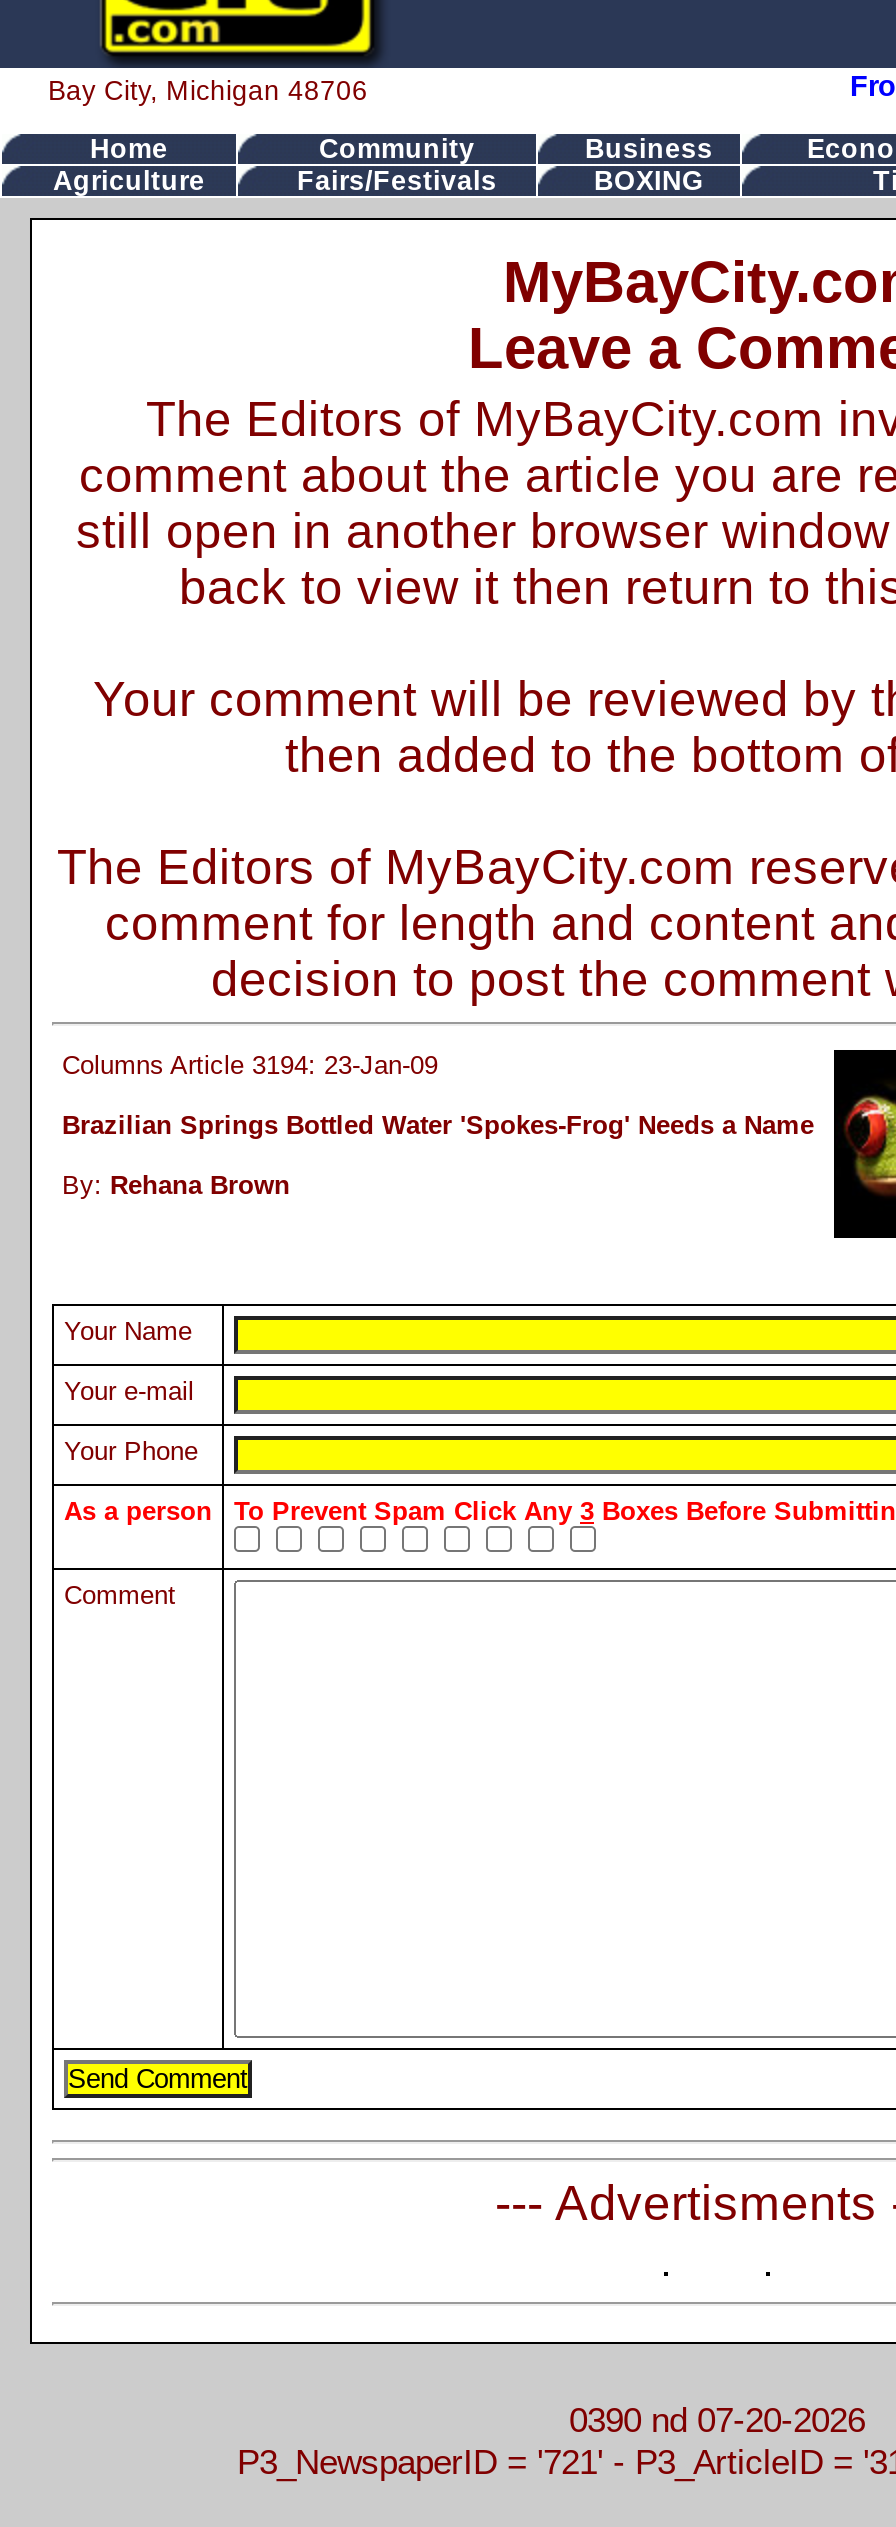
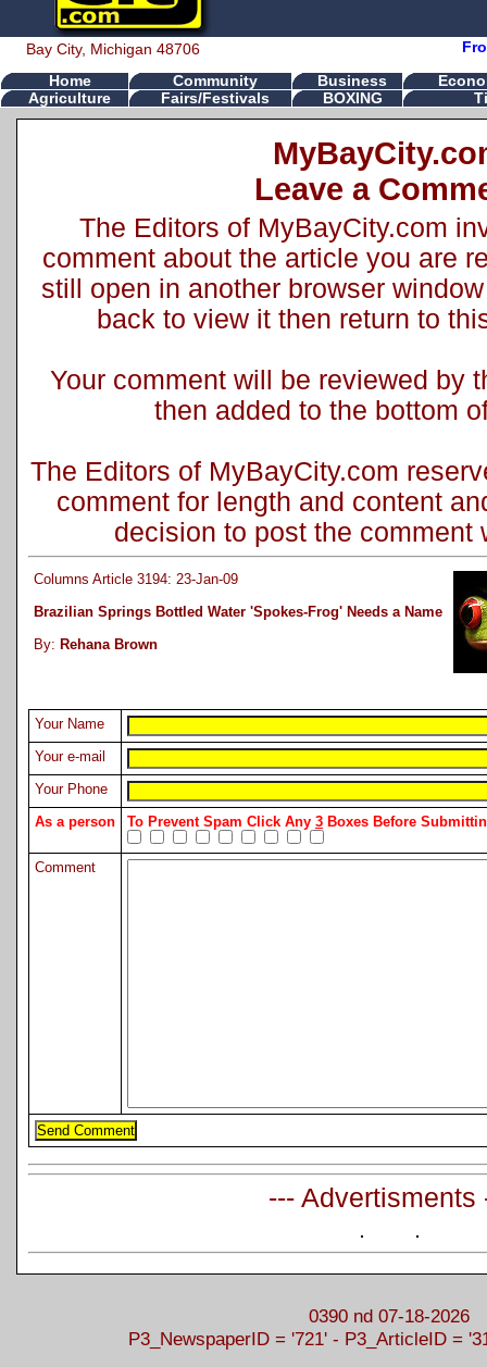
- 0390 nd 07-20-2026
+ 0390 nd 07-18-2026
